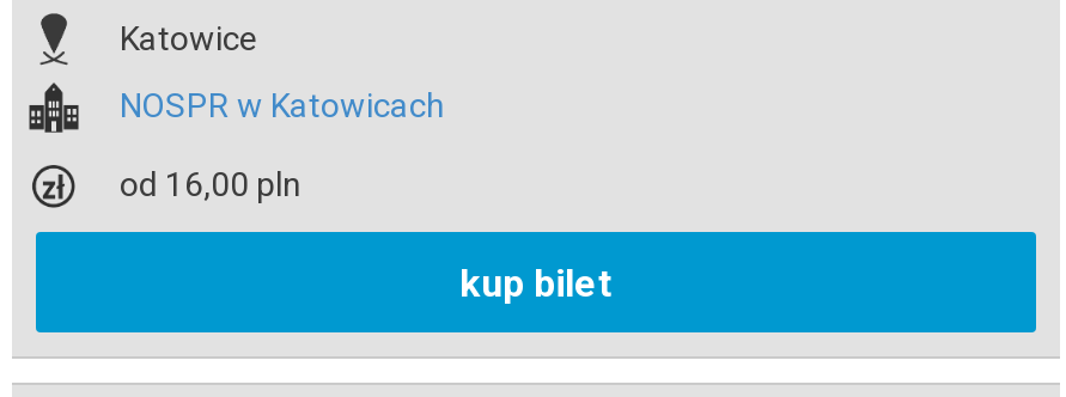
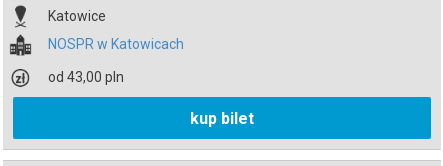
- od 16,00 pln
+ od 43,00 pln
